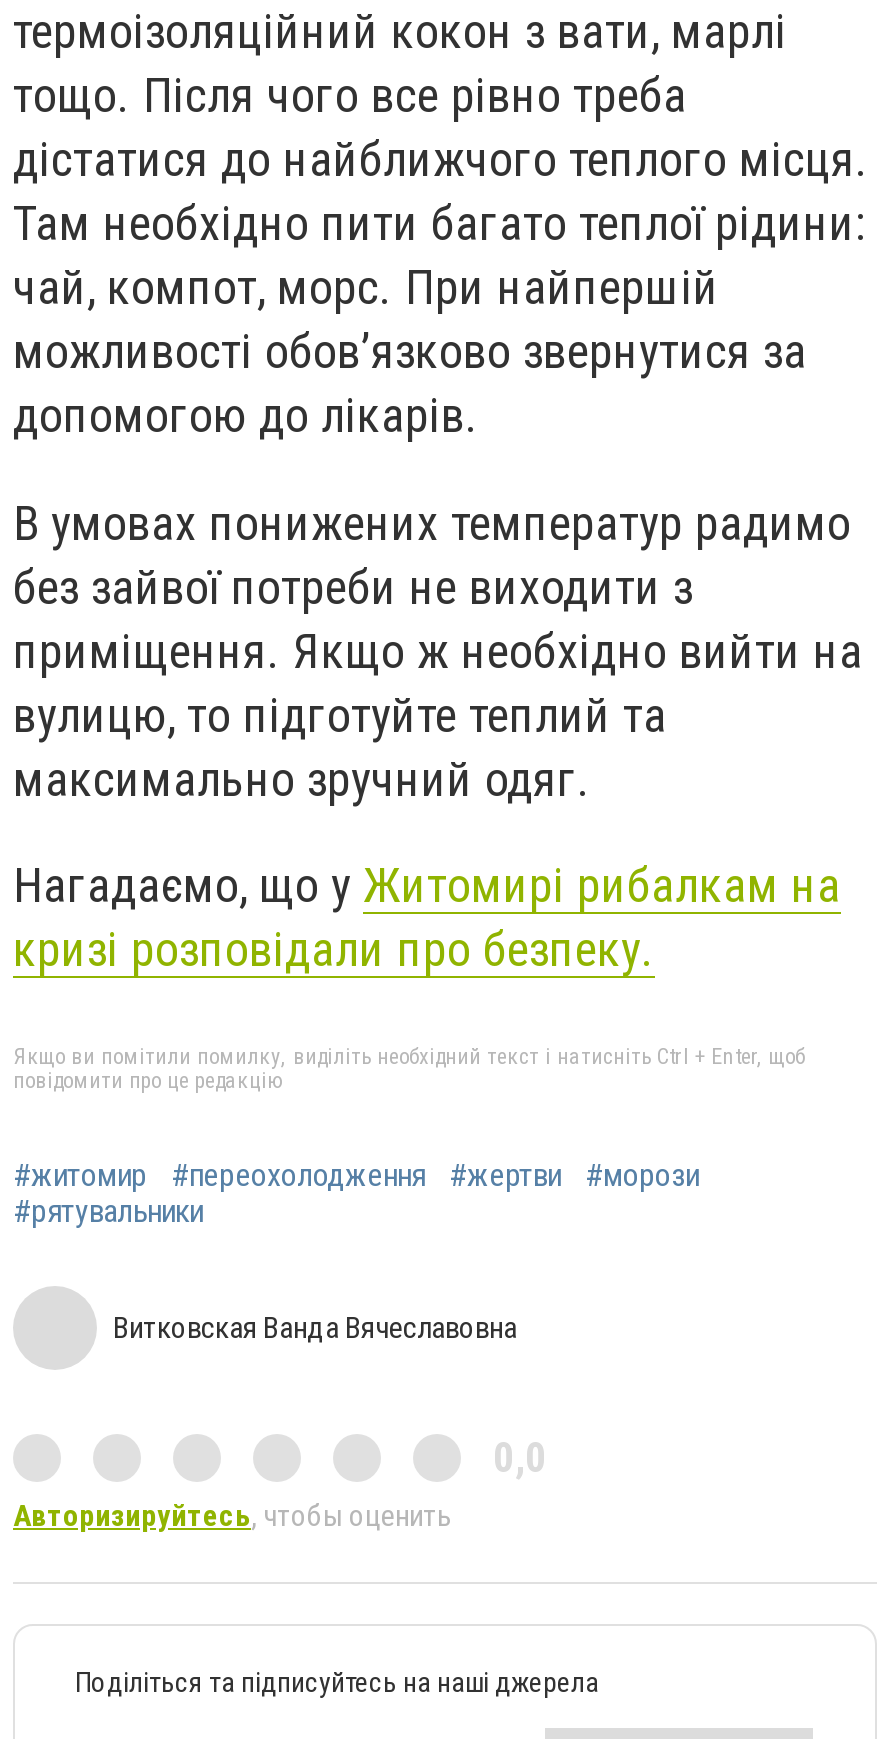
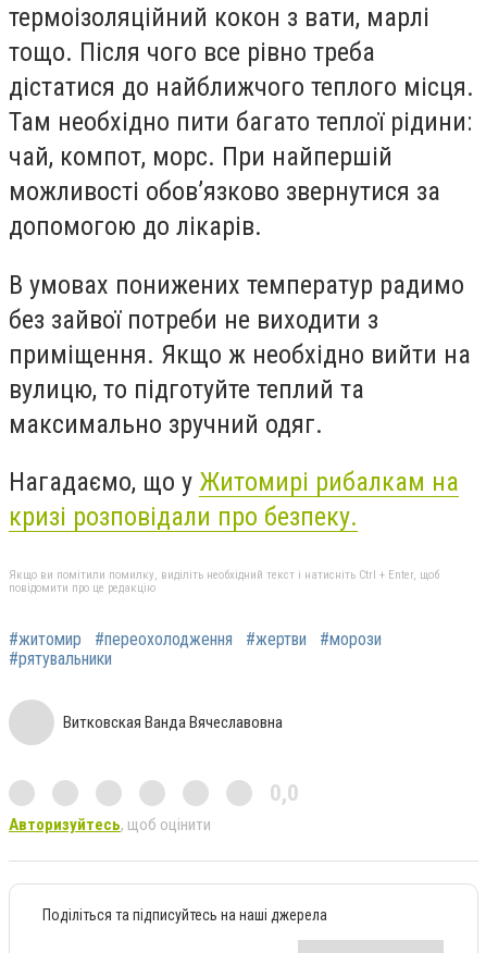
- Авторизируйтесь, чтобы оценить
+ Авторизуйтесь, щоб оцінити
